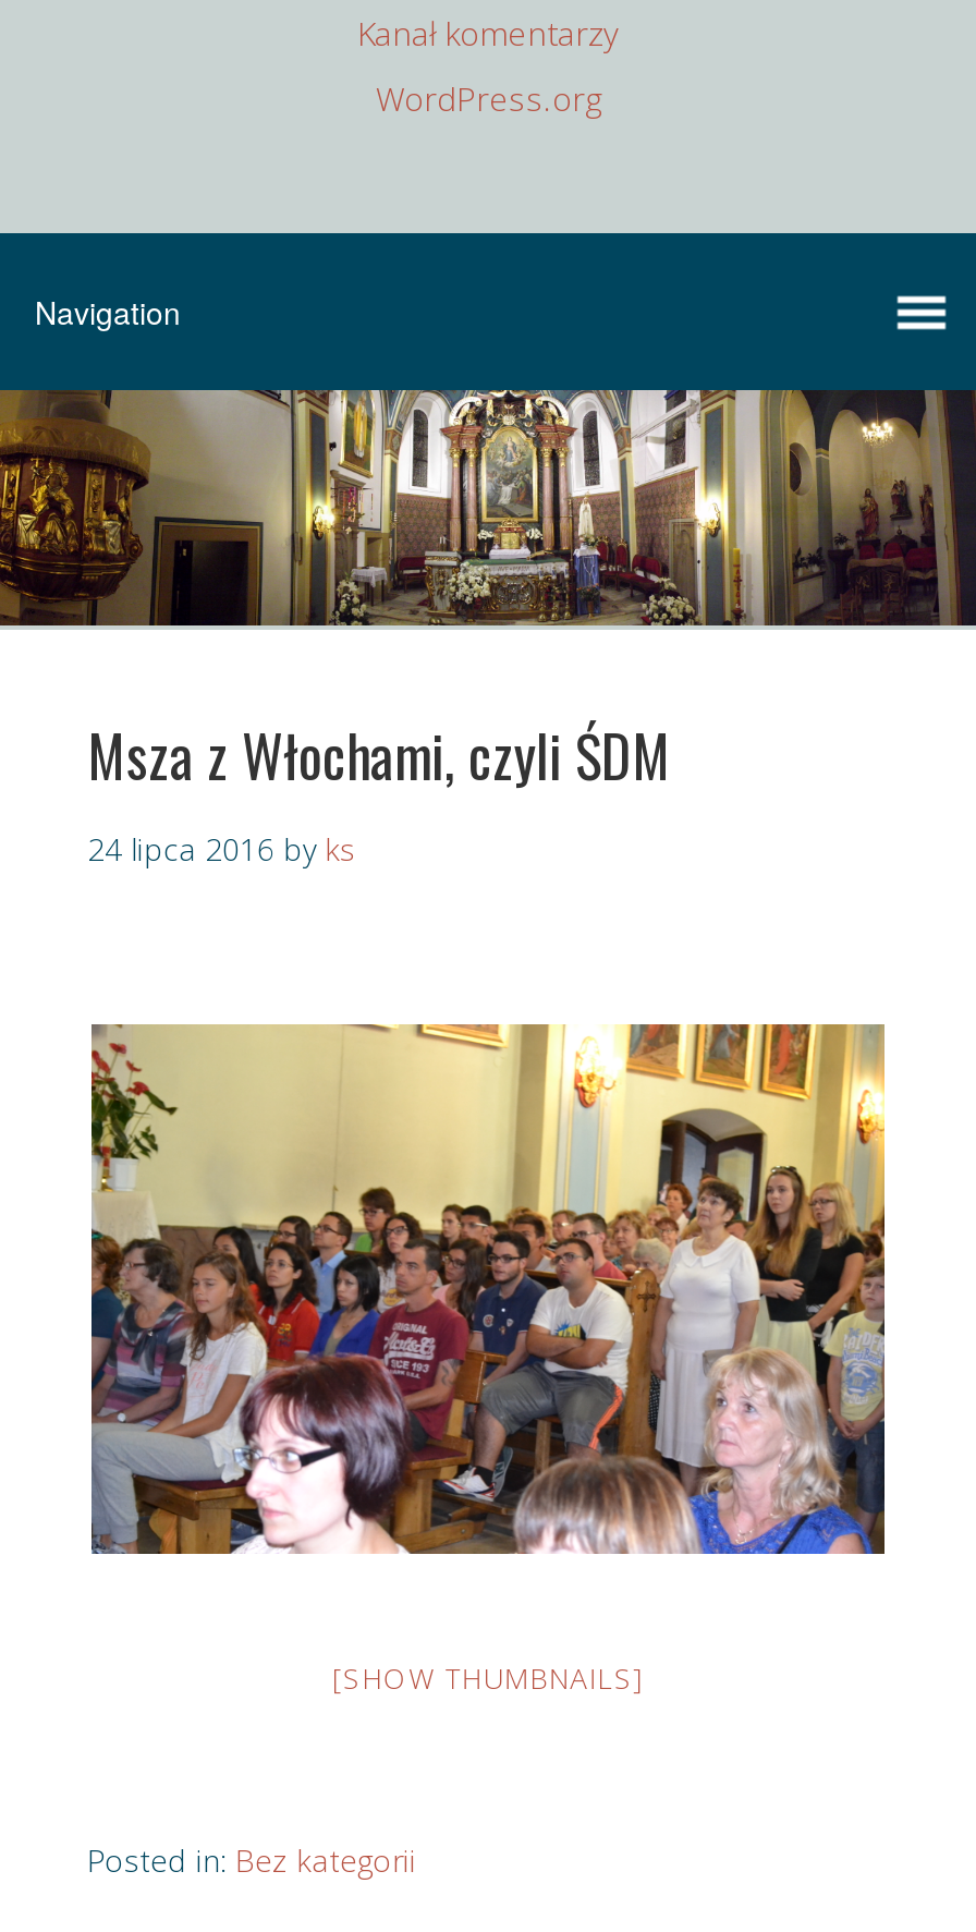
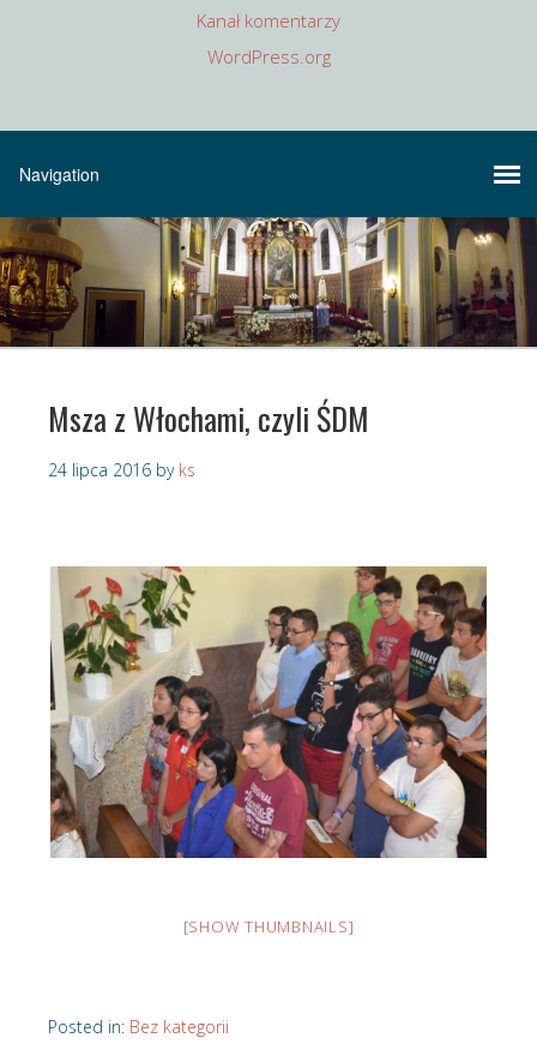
- [image]
+ [image]
